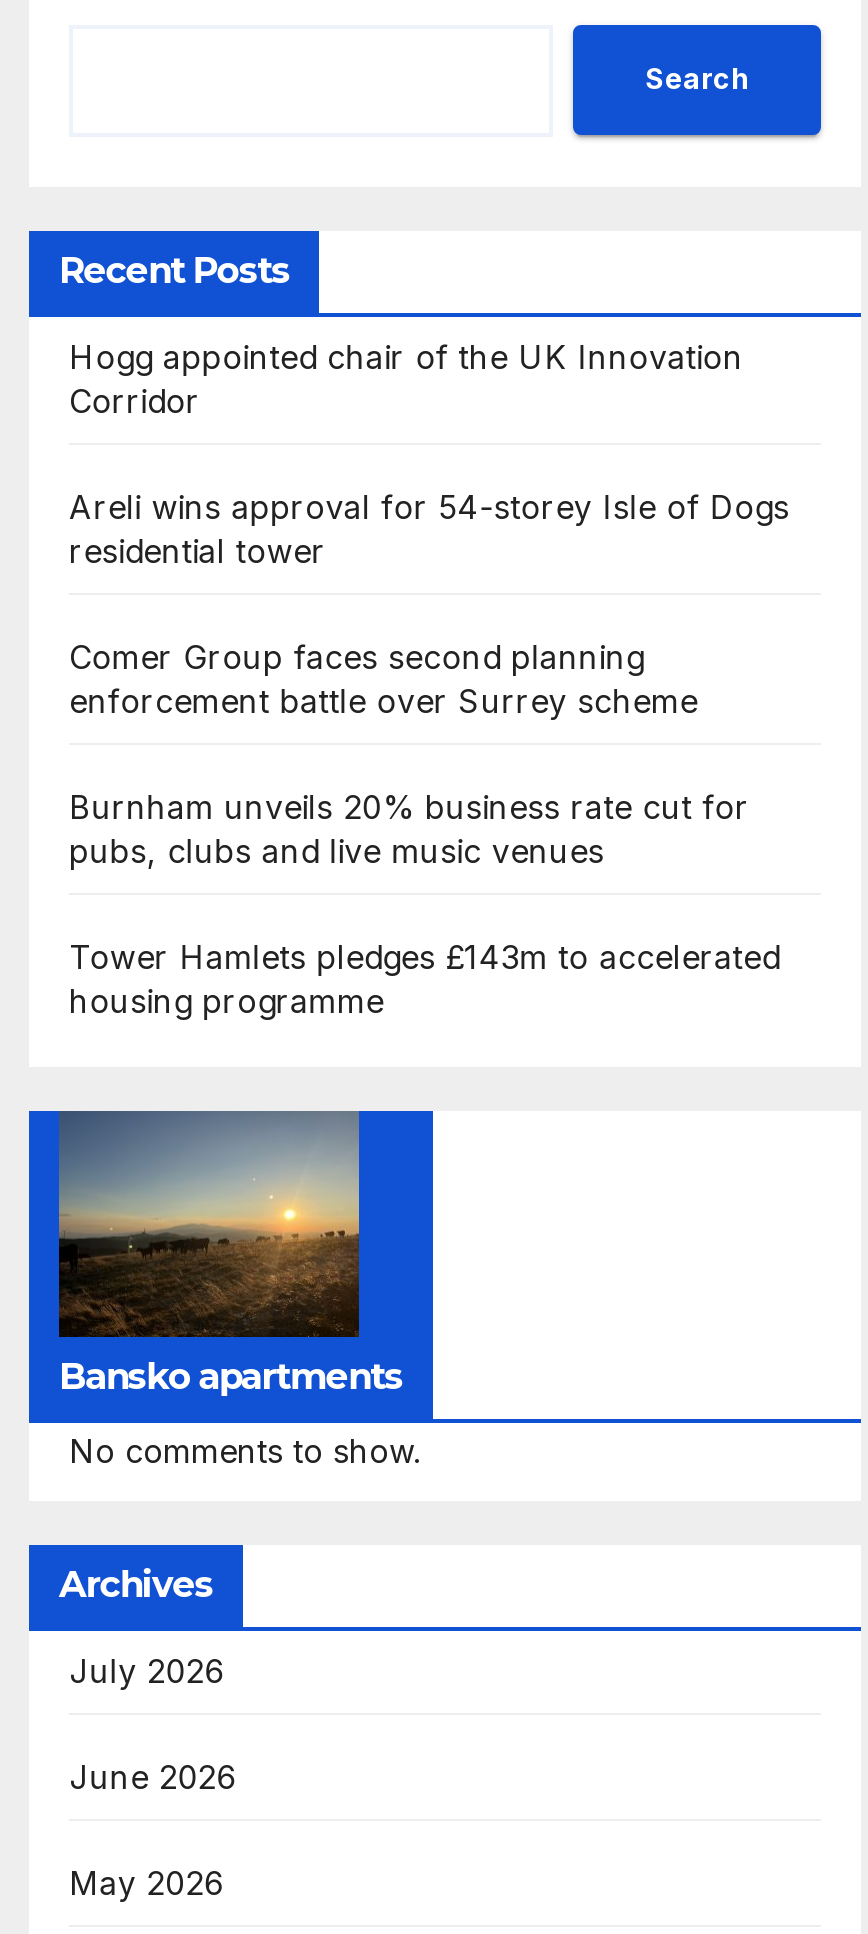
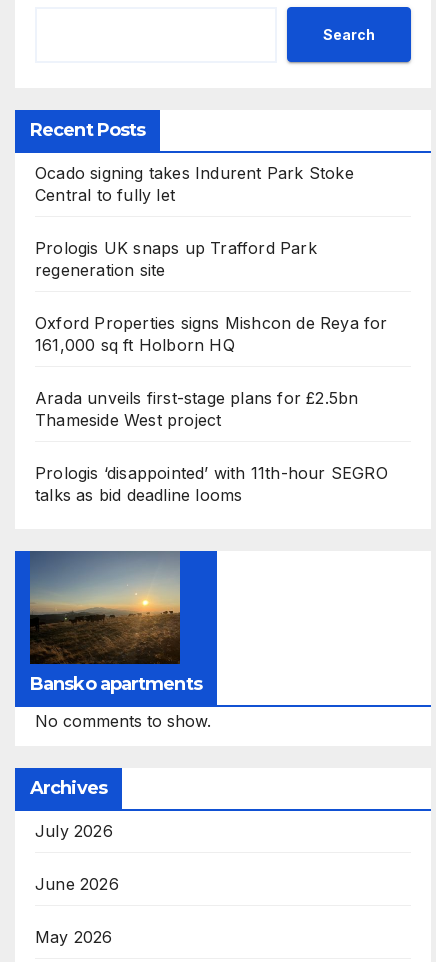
- Hogg appointed chair of the UK Innovation
- Corridor
+ Ocado signing takes Indurent Park Stoke
+ Central to fully let

- Areli wins approval for 54-storey Isle of Dogs
- residential tower
+ Prologis UK snaps up Trafford Park
+ regeneration site

- Comer Group faces second planning
- enforcement battle over Surrey scheme
+ Oxford Properties signs Mishcon de Reya for
+ 161,000 sq ft Holborn HQ

- Burnham unveils 20% business rate cut for
- pubs, clubs and live music venues
+ Arada unveils first-stage plans for £2.5bn
+ Thameside West project

- Tower Hamlets pledges £143m to accelerated
- housing programme
+ Prologis ‘disappointed’ with 11th-hour SEGRO
+ talks as bid deadline looms
